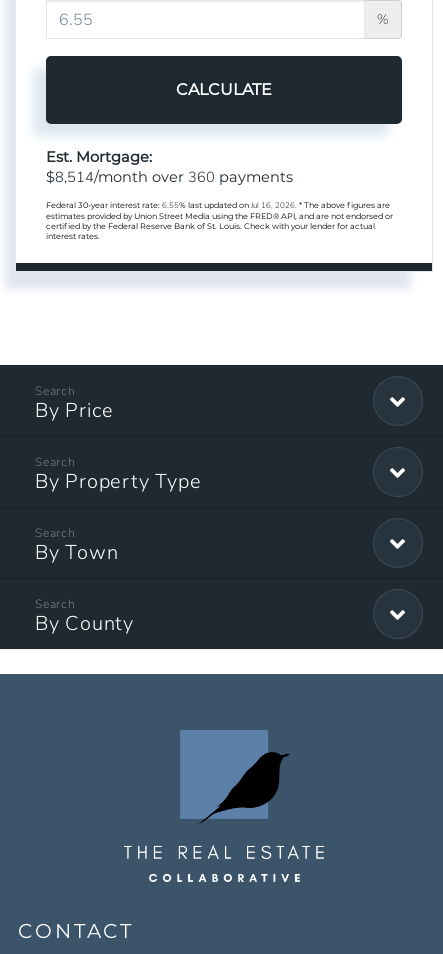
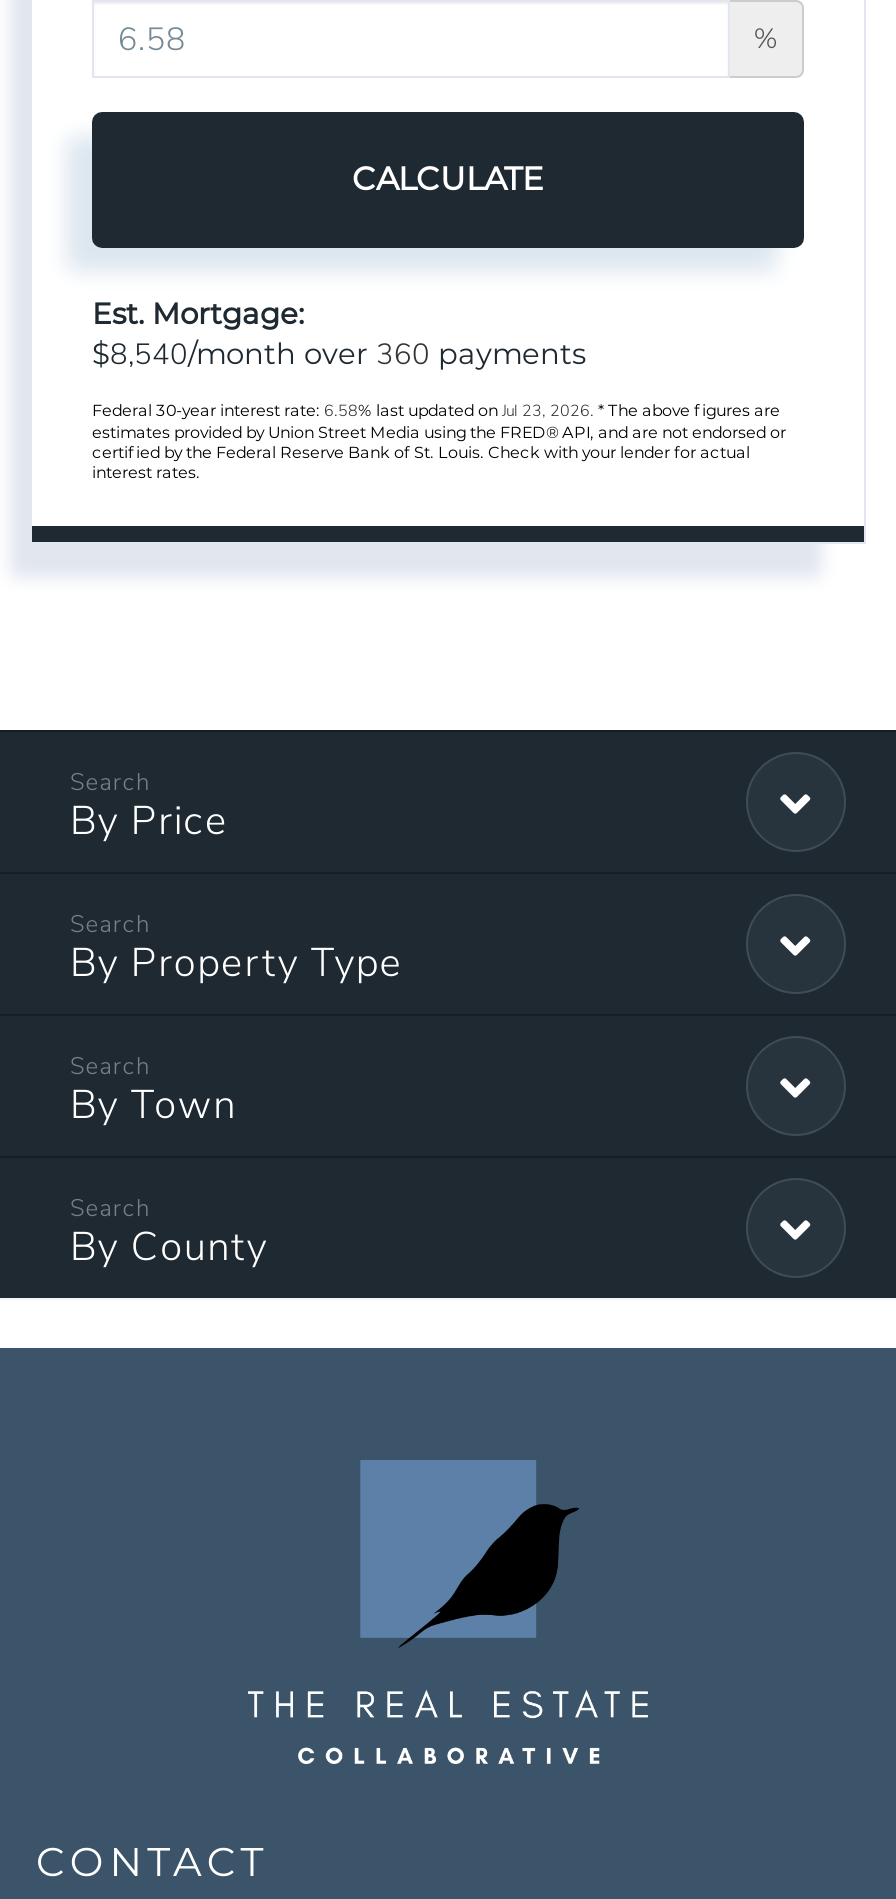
- $8,514/month over 360 payments
+ $8,540/month over 360 payments

- Federal 30-year interest rate: 6.55% last updated on Jul 16, 2026. * The above figures are
+ Federal 30-year interest rate: 6.58% last updated on Jul 23, 2026. * The above figures are
